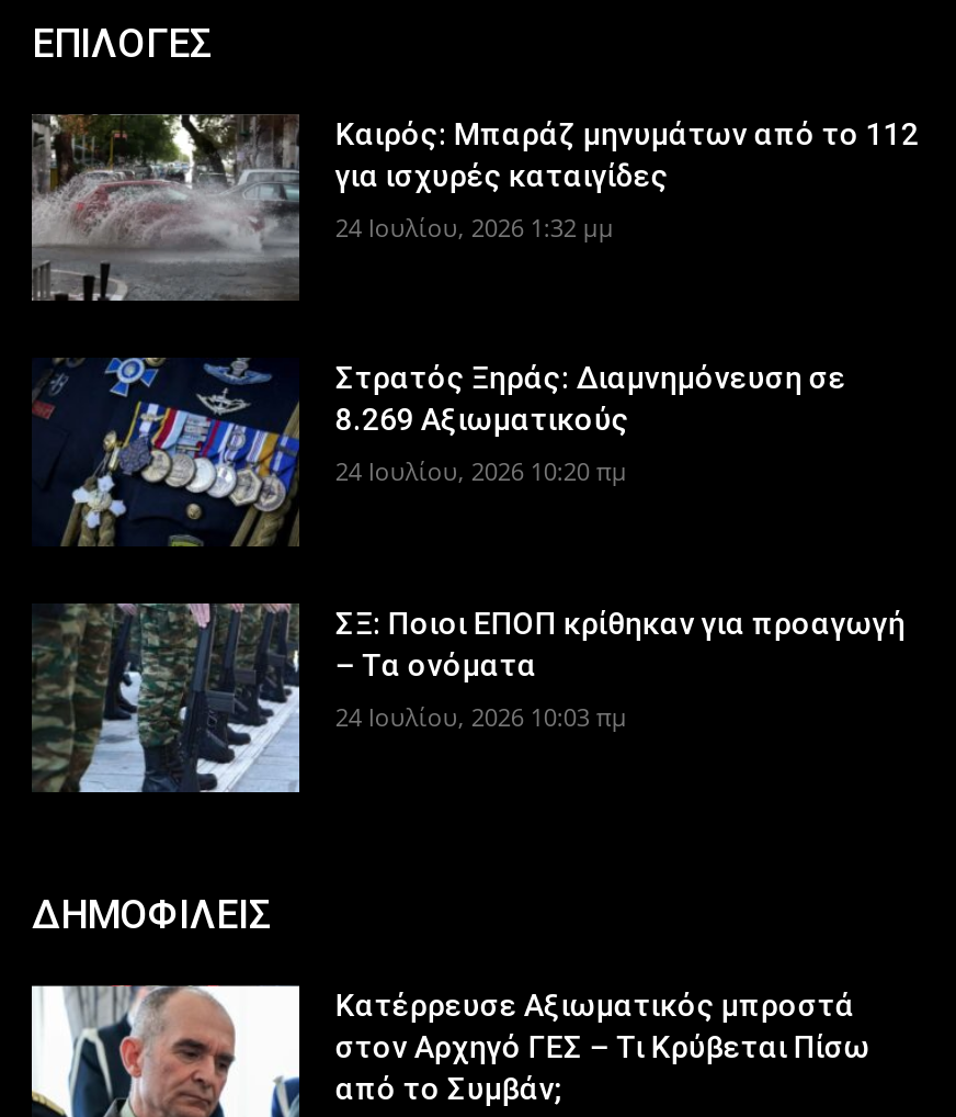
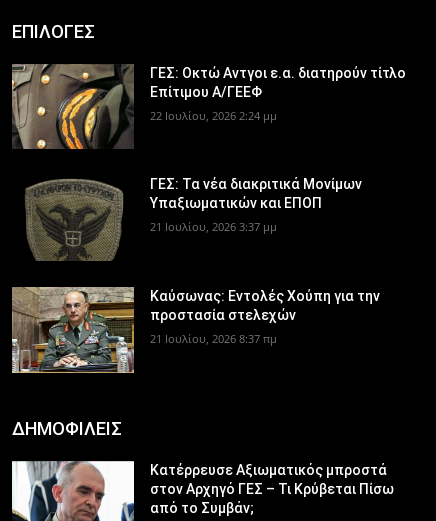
- [image]
- Καιρός: Μπαράζ μηνυμάτων από το 112
- για ισχυρές καταιγίδες
+ [image]
+ ΓΕΣ: Οκτώ Αντγοι ε.α. διατηρούν τίτλο
+ Επίτιμου Α/ΓΕΕΦ

- 24 Ιουλίου, 2026 1:32 μμ
+ 22 Ιουλίου, 2026 2:24 μμ

- [image]
- Στρατός Ξηράς: Διαμνημόνευση σε
- 8.269 Αξιωματικούς
+ [image]
+ ΓΕΣ: Τα νέα διακριτικά Μονίμων
+ Υπαξιωματικών και ΕΠΟΠ

- 24 Ιουλίου, 2026 10:20 πμ
+ 21 Ιουλίου, 2026 3:37 μμ

- [image]
- ΣΞ: Ποιοι ΕΠΟΠ κρίθηκαν για προαγωγή
- – Τα ονόματα
+ [image]
+ Καύσωνας: Εντολές Χούπη για την
+ προστασία στελεχών

- 24 Ιουλίου, 2026 10:03 πμ
+ 21 Ιουλίου, 2026 8:37 πμ
